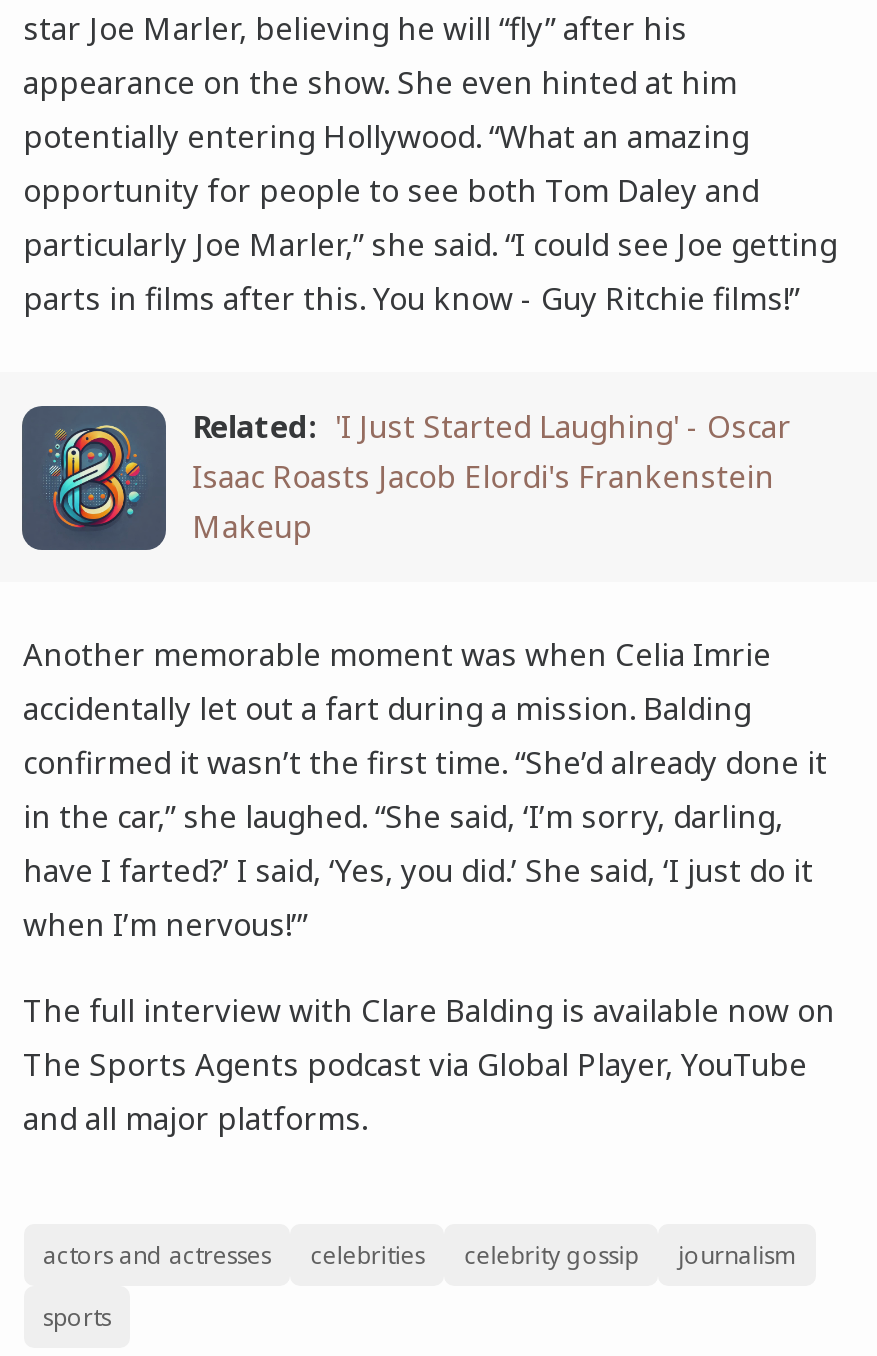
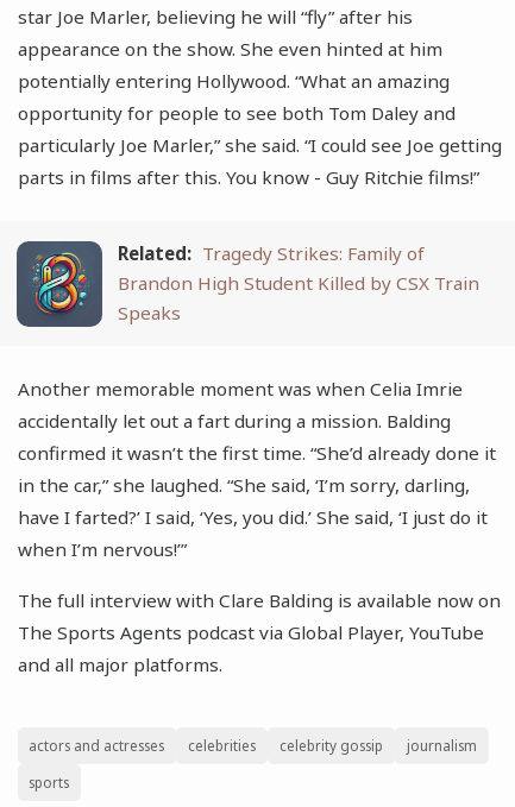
- Related: 'I Just Started Laughing' - Oscar
- Isaac Roasts Jacob Elordi's Frankenstein
- Makeup
+ Related: Tragedy Strikes: Family of
+ Brandon High Student Killed by CSX Train
+ Speaks
